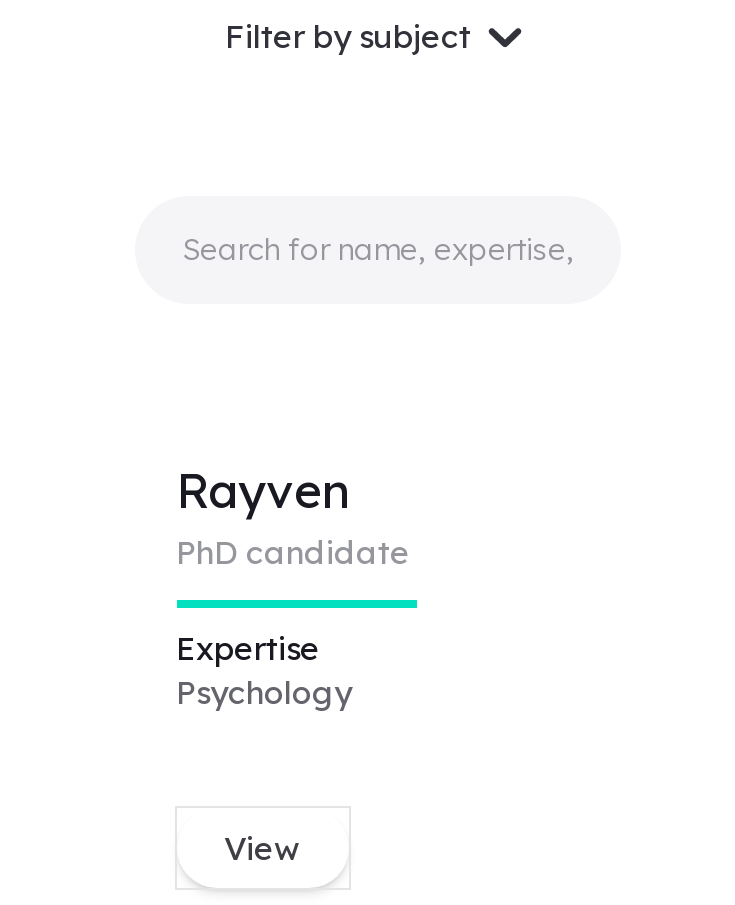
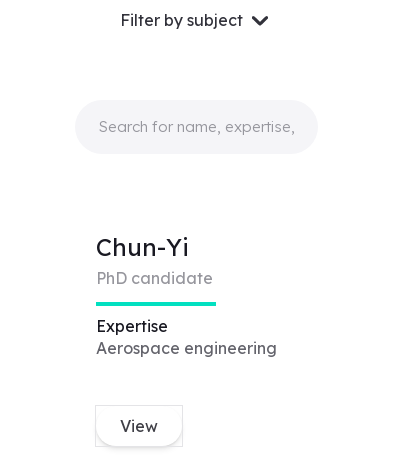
- Rayven
+ Chun-Yi

- Psychology
+ Aerospace engineering
